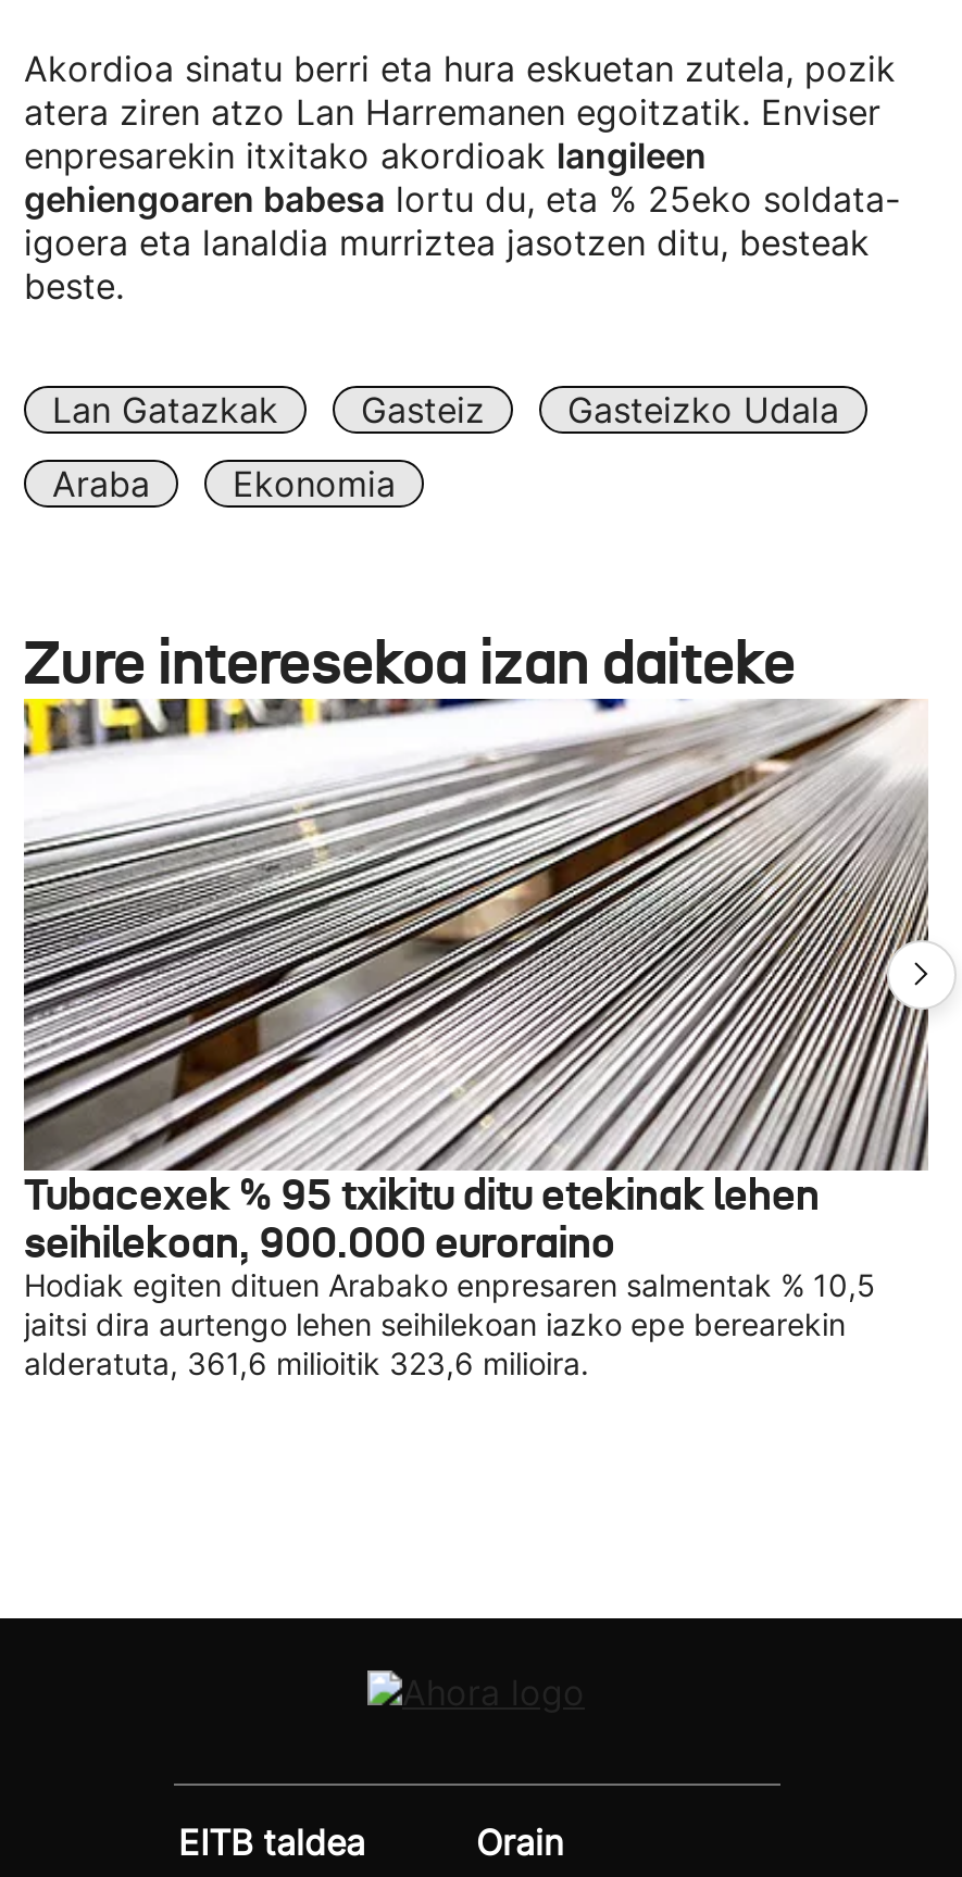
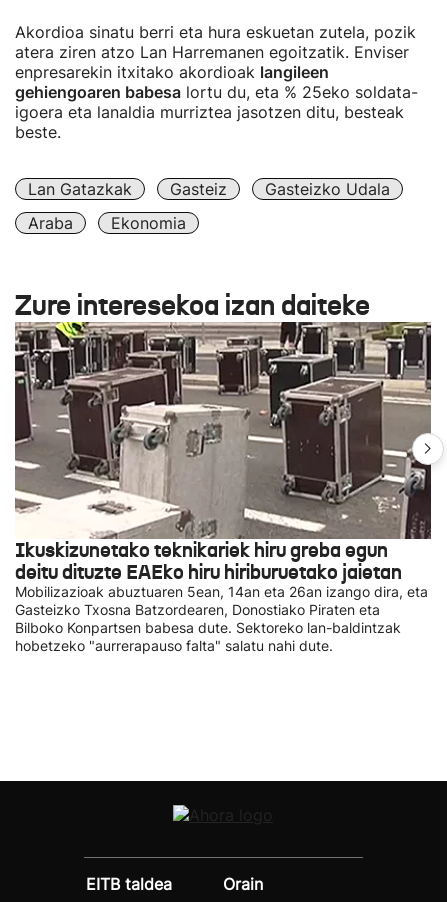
- [image]
- Tubacexek % 95 txikitu ditu etekinak lehen
- seihilekoan, 900.000 euroraino
- Hodiak egiten dituen Arabako enpresaren salmentak % 10,5
- jaitsi dira aurtengo lehen seihilekoan iazko epe berearekin
- alderatuta, 361,6 milioitik 323,6 milioira.
+ [image]
+ Ikuskizunetako teknikariek hiru greba egun
+ deitu dituzte EAEko hiru hiriburuetako jaietan
+ Mobilizazioak abuztuaren 5ean, 14an eta 26an izango dira, eta
+ Gasteizko Txosna Batzordearen, Donostiako Piraten eta
+ Bilboko Konpartsen babesa dute. Sektoreko lan-baldintzak
+ hobetzeko "aurrerapauso falta" salatu nahi dute.
